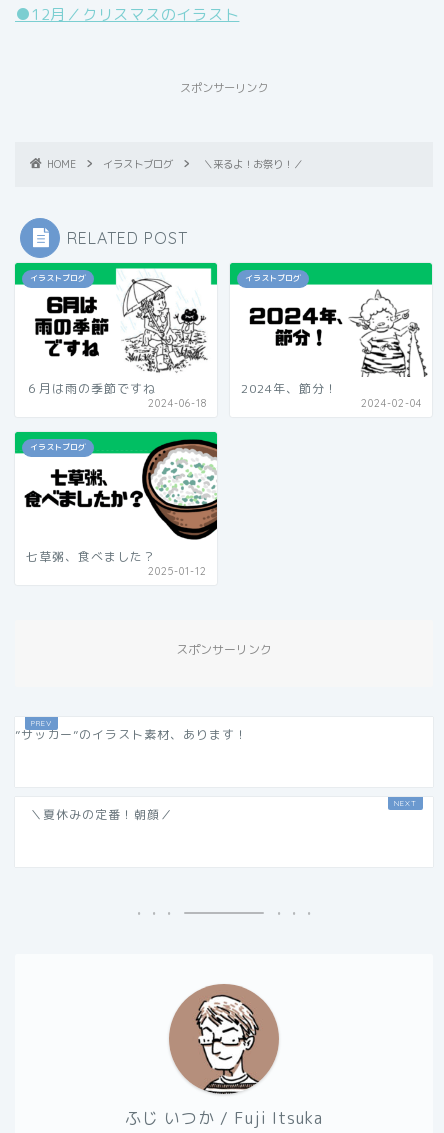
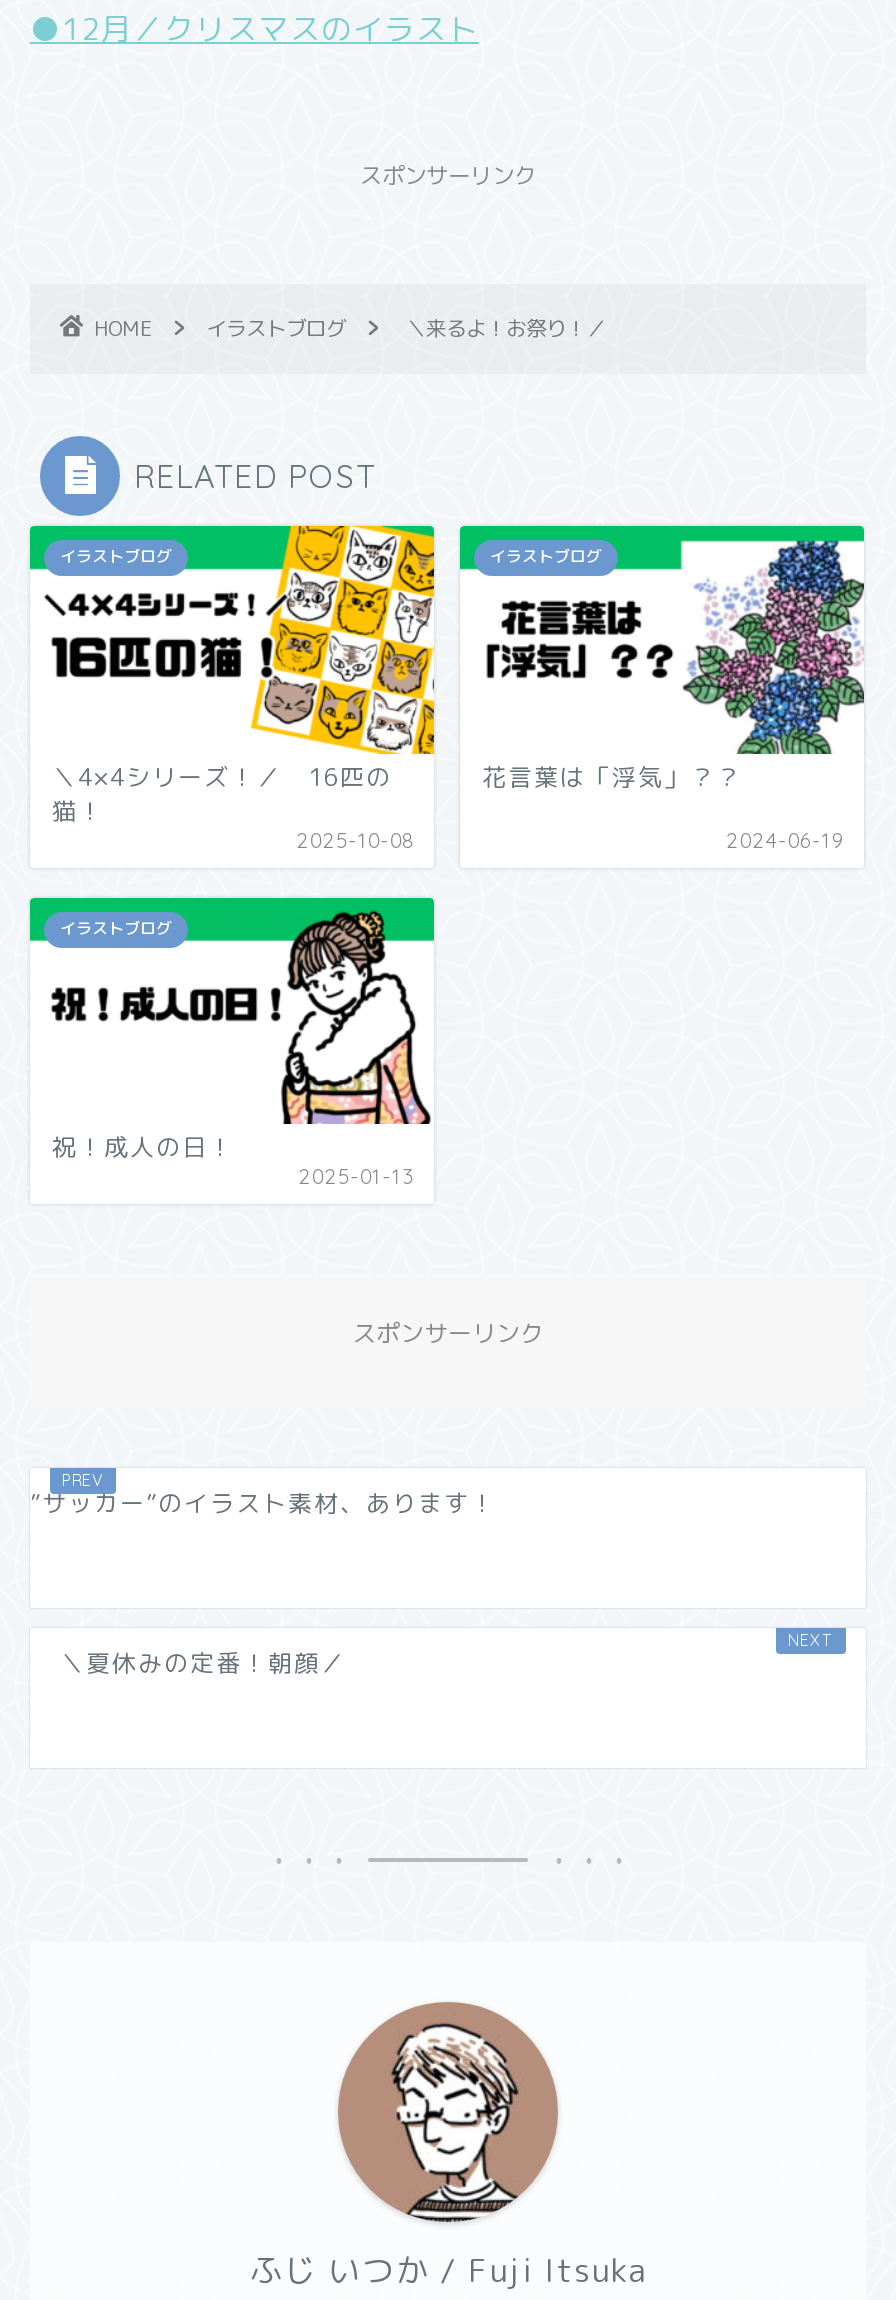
- [image]
- ６月は雨の季節ですね
- 2024-06-18
+ [image]
+ ＼4×4シリーズ！／ 16匹の
+ 猫！
+ 2025-10-08

- [image]
- 2024年、節分！
- 2024-02-04
+ [image]
+ 花言葉は「浮気」？？
+ 2024-06-19

- [image]
- 七草粥、食べました？
- 2025-01-12
+ [image]
+ 祝！成人の日！
+ 2025-01-13
